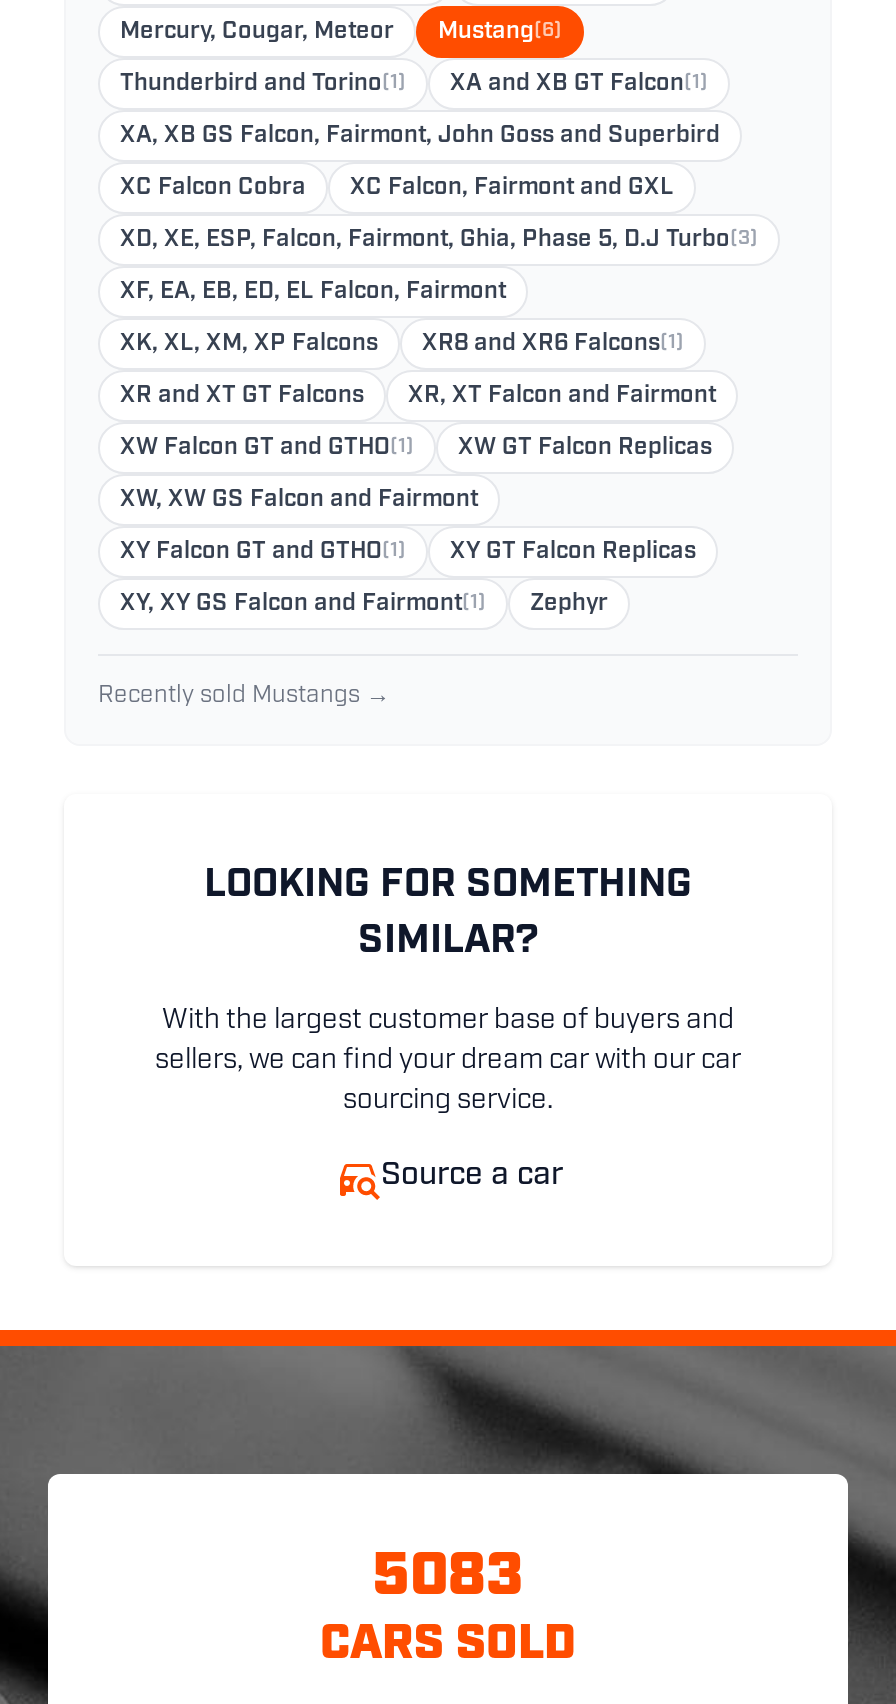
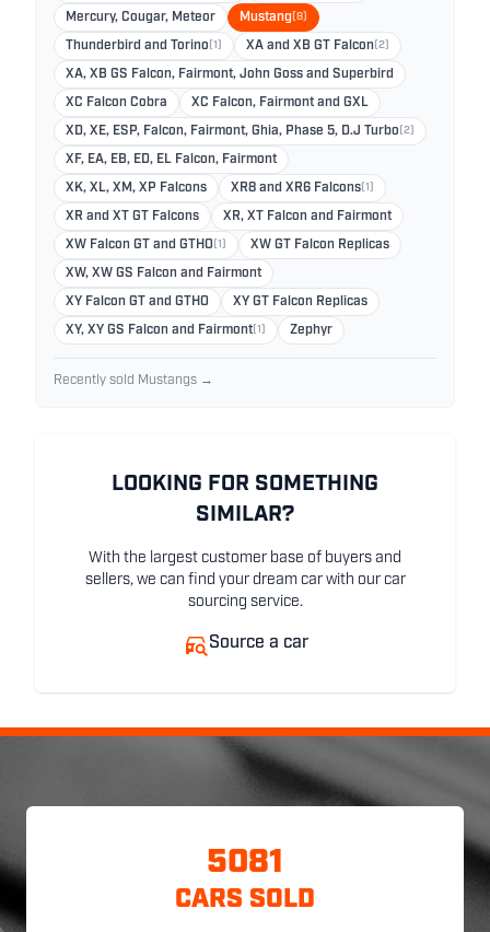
- Mercury, Cougar, Meteor Mustang(6)
+ Mercury, Cougar, Meteor Mustang(8)

- XA and XB GT Falcon(1)
+ XA and XB GT Falcon(2)

- XD, XE, ESP, Falcon, Fairmont, Ghia, Phase 5, D.J Turbo(3)
+ XD, XE, ESP, Falcon, Fairmont, Ghia, Phase 5, D.J Turbo(2)

- XY Falcon GT and GTHO(1)
+ XY Falcon GT and GTHO

- 5083
+ 5081
